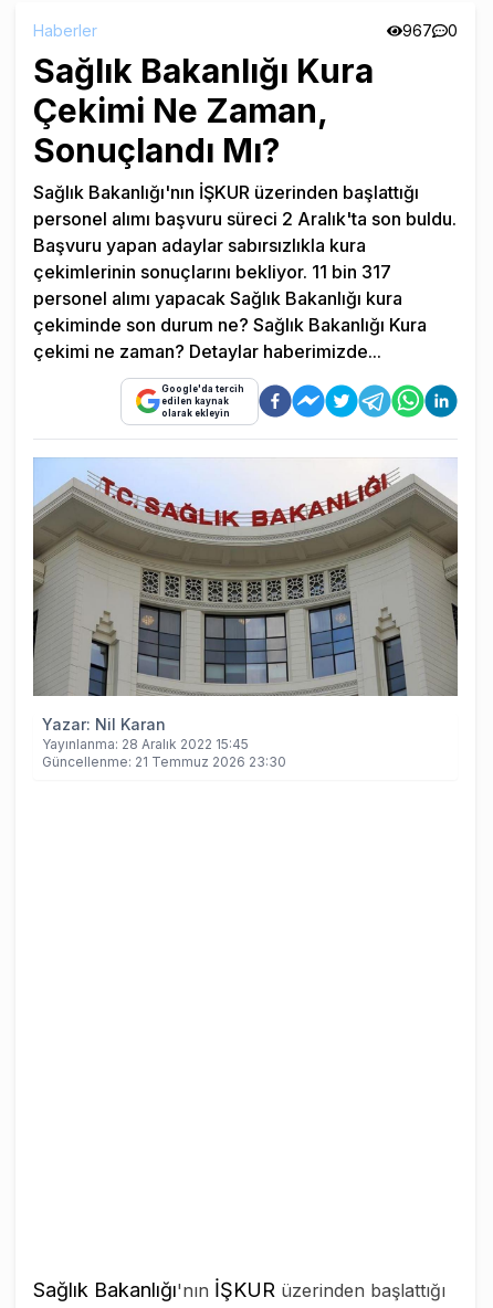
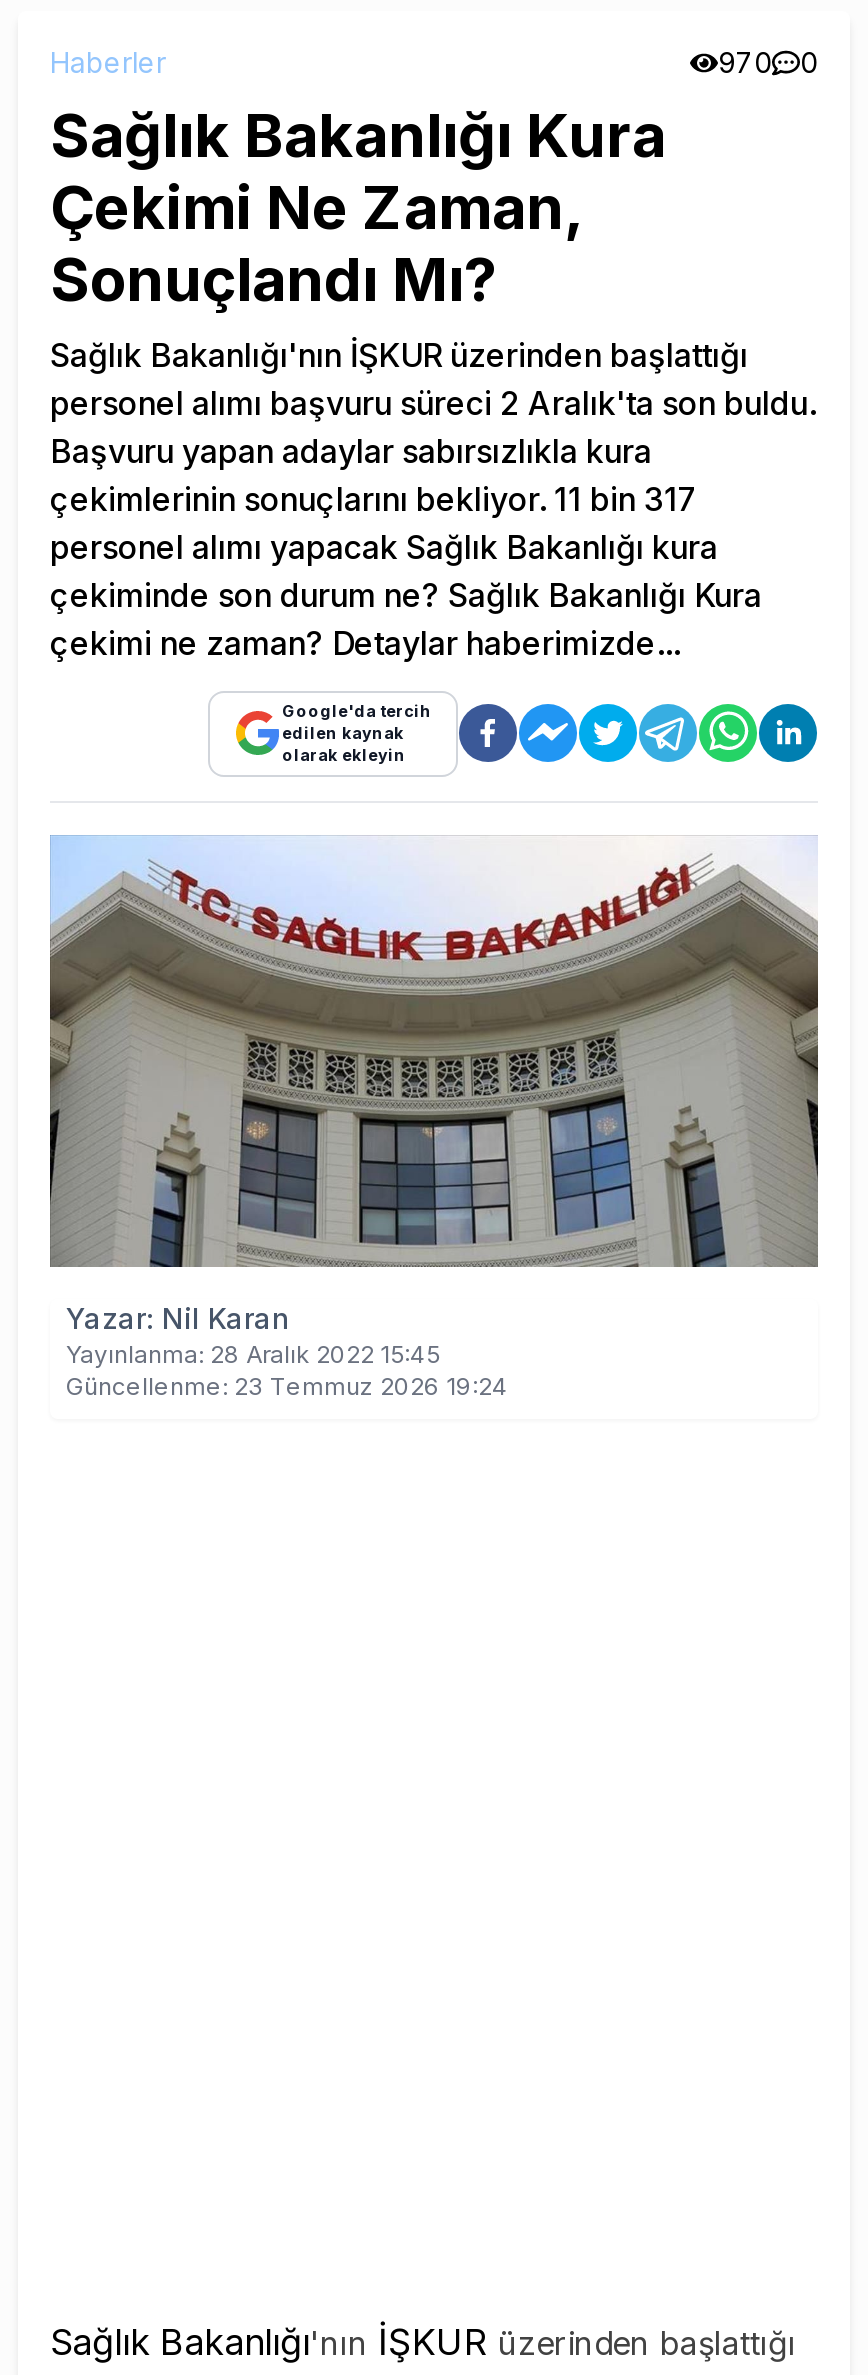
- 967 0
+ 970 0

- Güncellenme: 21 Temmuz 2026 23:30
+ Güncellenme: 23 Temmuz 2026 19:24
